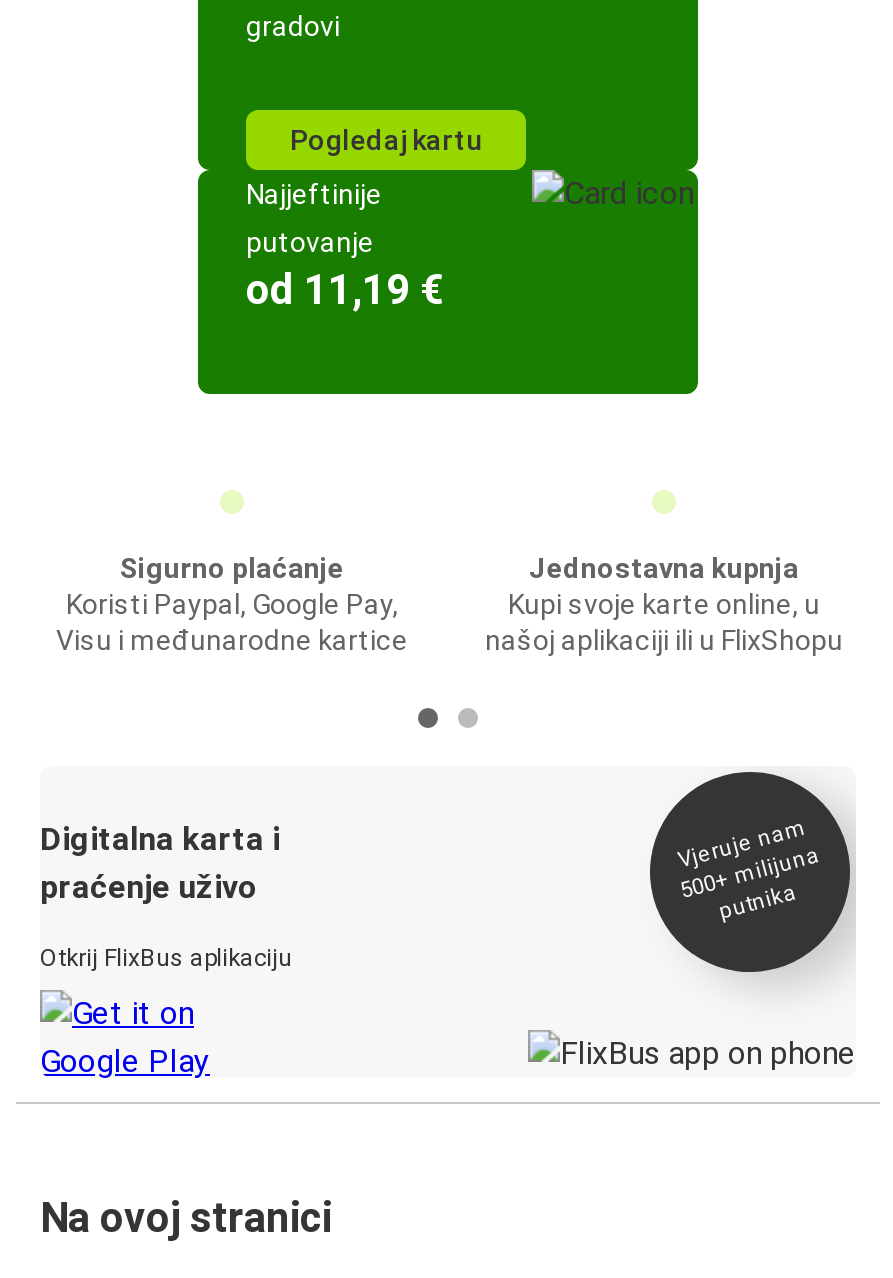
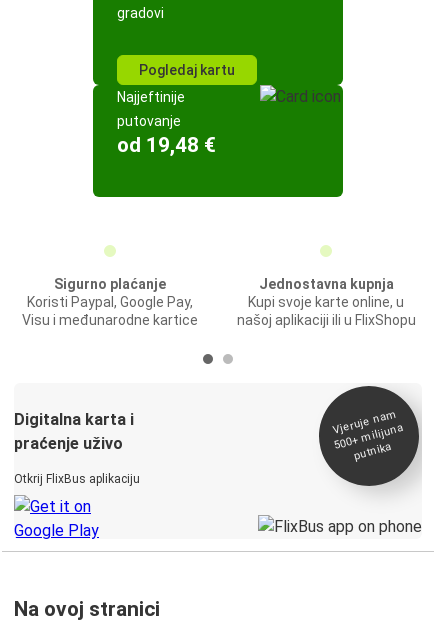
- od 11,19 €
+ od 19,48 €
